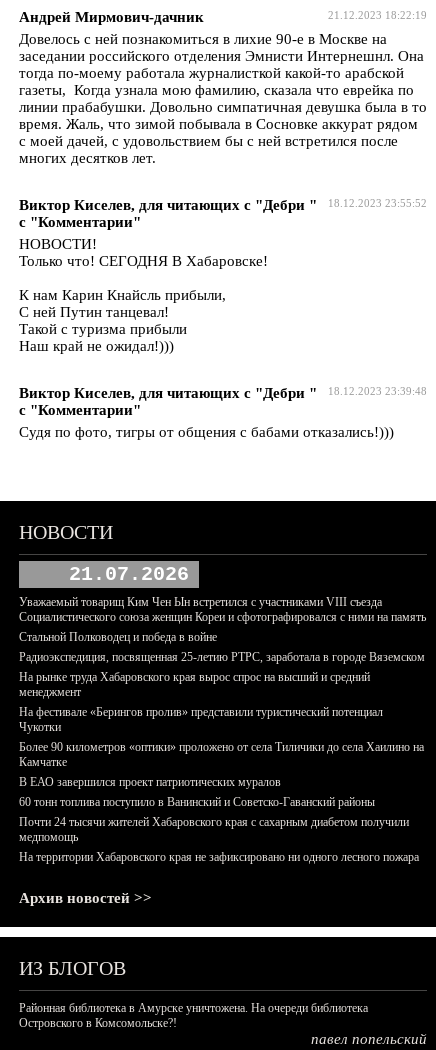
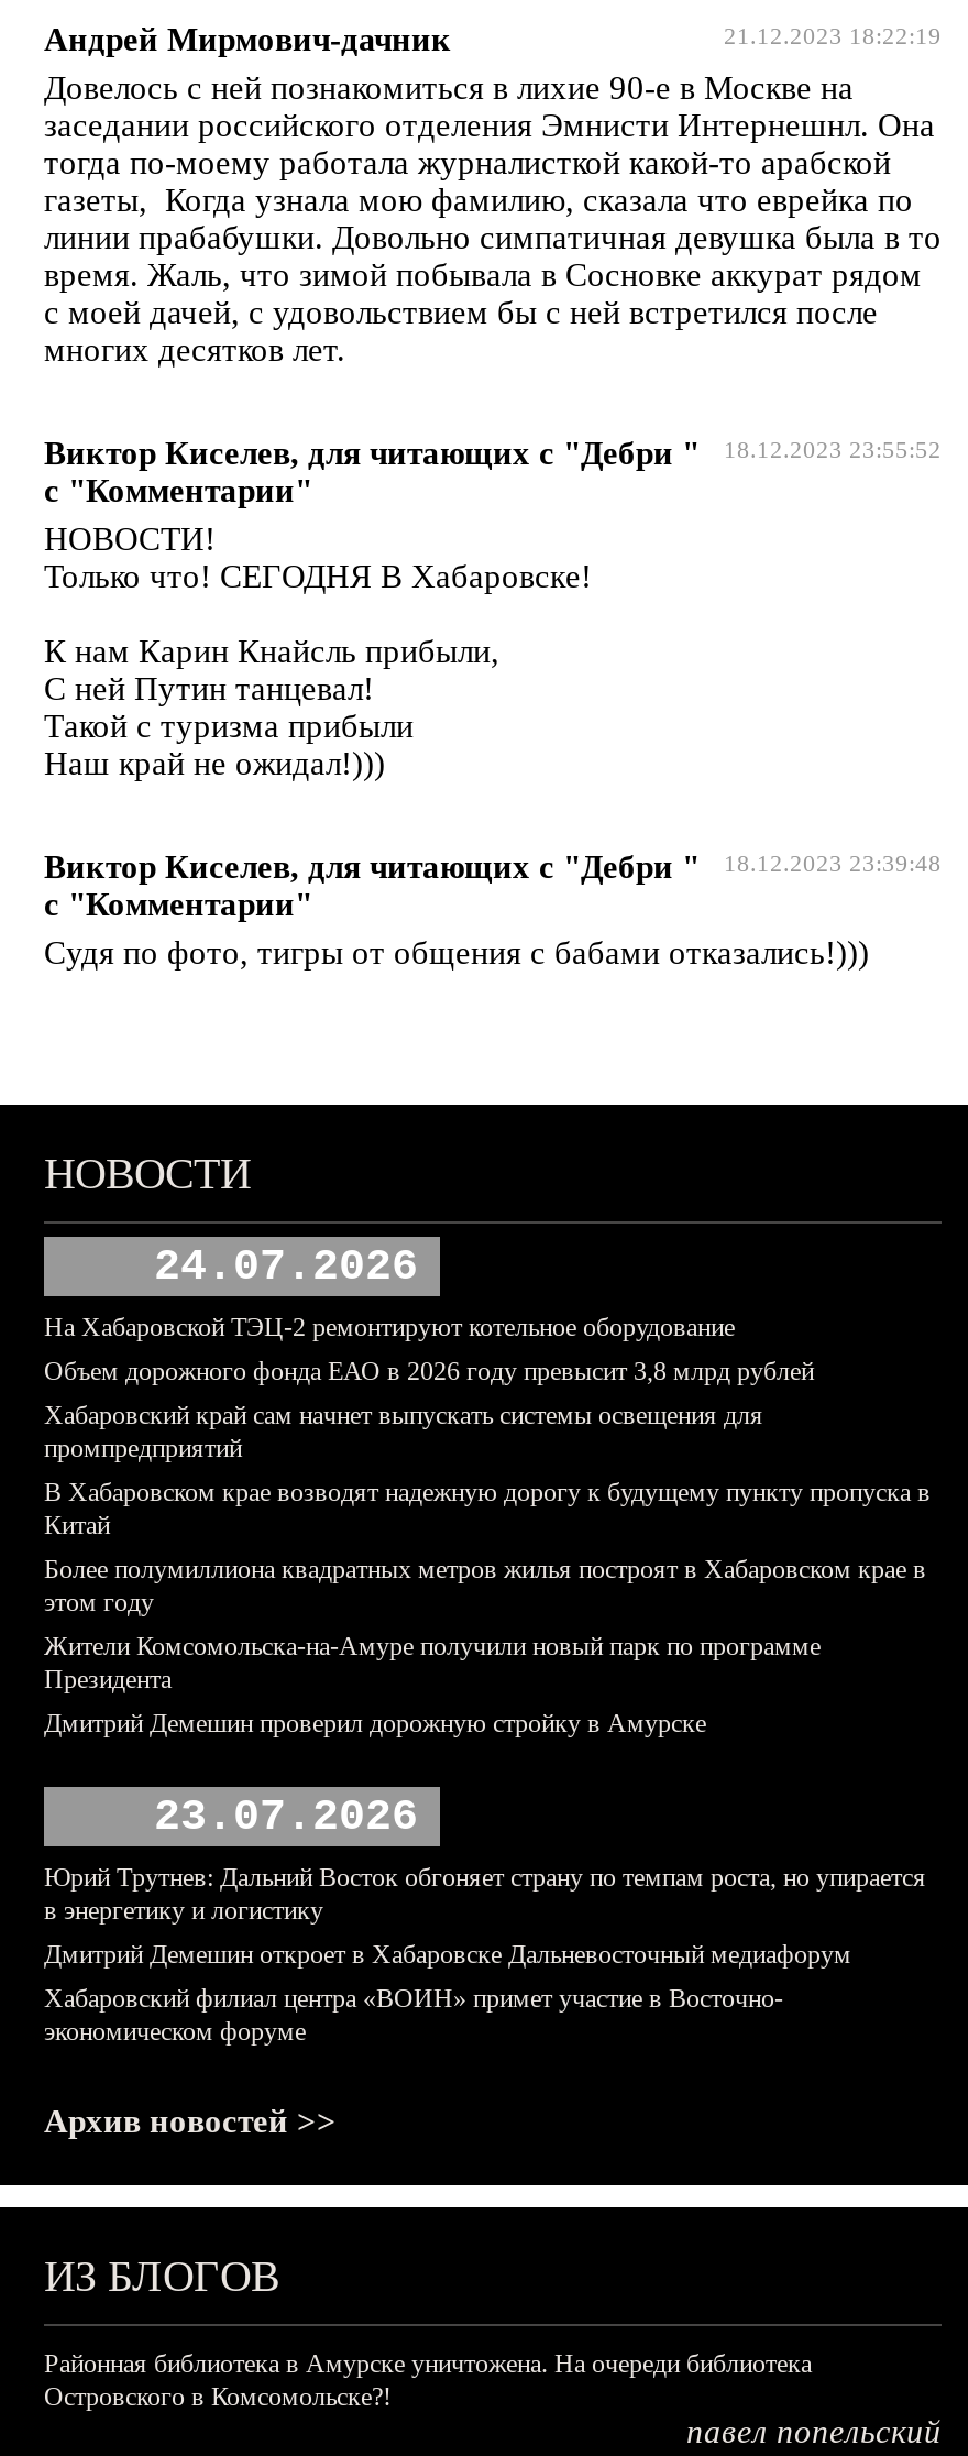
- 21.07.2026
- Уважаемый товарищ Ким Чен Ын встретился с участниками VIII съезда
- Социалистического союза женщин Кореи и сфотографировался с ними на память
- Стальной Полководец и победа в войне
- Радиоэкспедиция, посвященная 25-летию РТРС, заработала в городе Вяземском
- На рынке труда Хабаровского края вырос спрос на высший и средний
- менеджмент
- На фестивале «Берингов пролив» представили туристический потенциал
- Чукотки
- Более 90 километров «оптики» проложено от села Тиличики до села Хаилино на
- Камчатке
- В ЕАО завершился проект патриотических муралов
- 60 тонн топлива поступило в Ванинский и Советско-Гаванский районы
- Почти 24 тысячи жителей Хабаровского края с сахарным диабетом получили
- медпомощь
- На территории Хабаровского края не зафиксировано ни одного лесного пожара
+ 24.07.2026
+ На Хабаровской ТЭЦ-2 ремонтируют котельное оборудование
+ Объем дорожного фонда ЕАО в 2026 году превысит 3,8 млрд рублей
+ Хабаровский край сам начнет выпускать системы освещения для
+ промпредприятий
+ В Хабаровском крае возводят надежную дорогу к будущему пункту пропуска в
+ Китай
+ Более полумиллиона квадратных метров жилья построят в Хабаровском крае в
+ этом году
+ Жители Комсомольска-на-Амуре получили новый парк по программе
+ Президента
+ Дмитрий Демешин проверил дорожную стройку в Амурске
+ 23.07.2026
+ Юрий Трутнев: Дальний Восток обгоняет страну по темпам роста, но упирается
+ в энергетику и логистику
+ Дмитрий Демешин откроет в Хабаровске Дальневосточный медиафорум
+ Хабаровский филиал центра «ВОИН» примет участие в Восточно-
+ экономическом форуме
